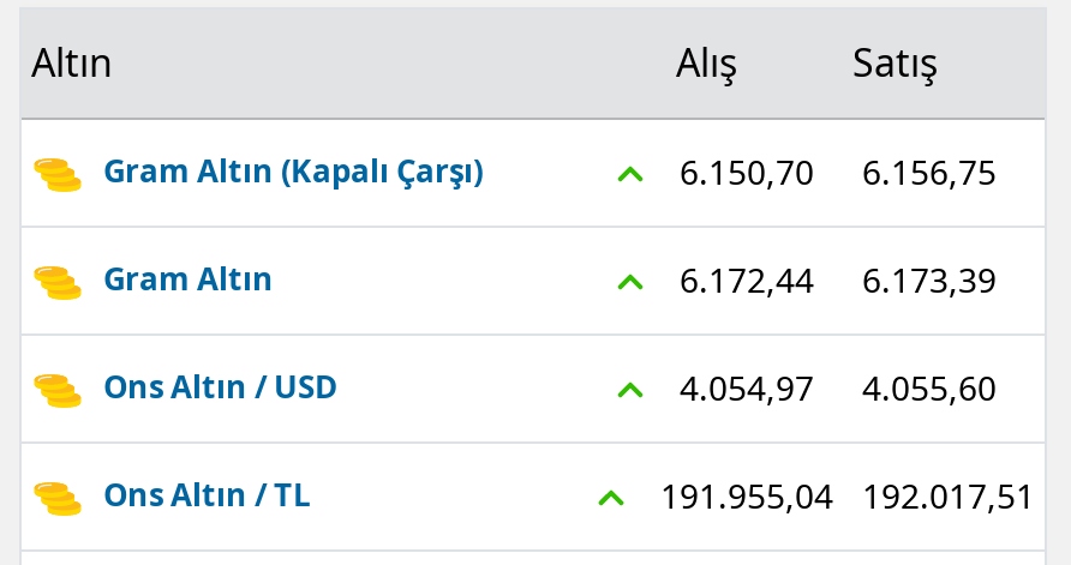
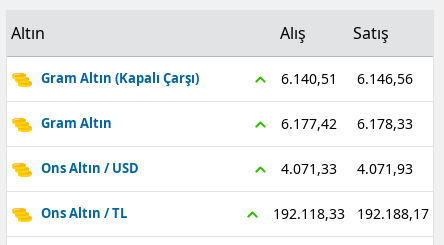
- 6.150,70
+ 6.140,51

- 6.156,75
+ 6.146,56

- 6.172,44
+ 6.177,42

- 6.173,39
+ 6.178,33

- 4.054,97
+ 4.071,33

- 4.055,60
+ 4.071,93

- 191.955,04
+ 192.118,33

- 192.017,51
+ 192.188,17
